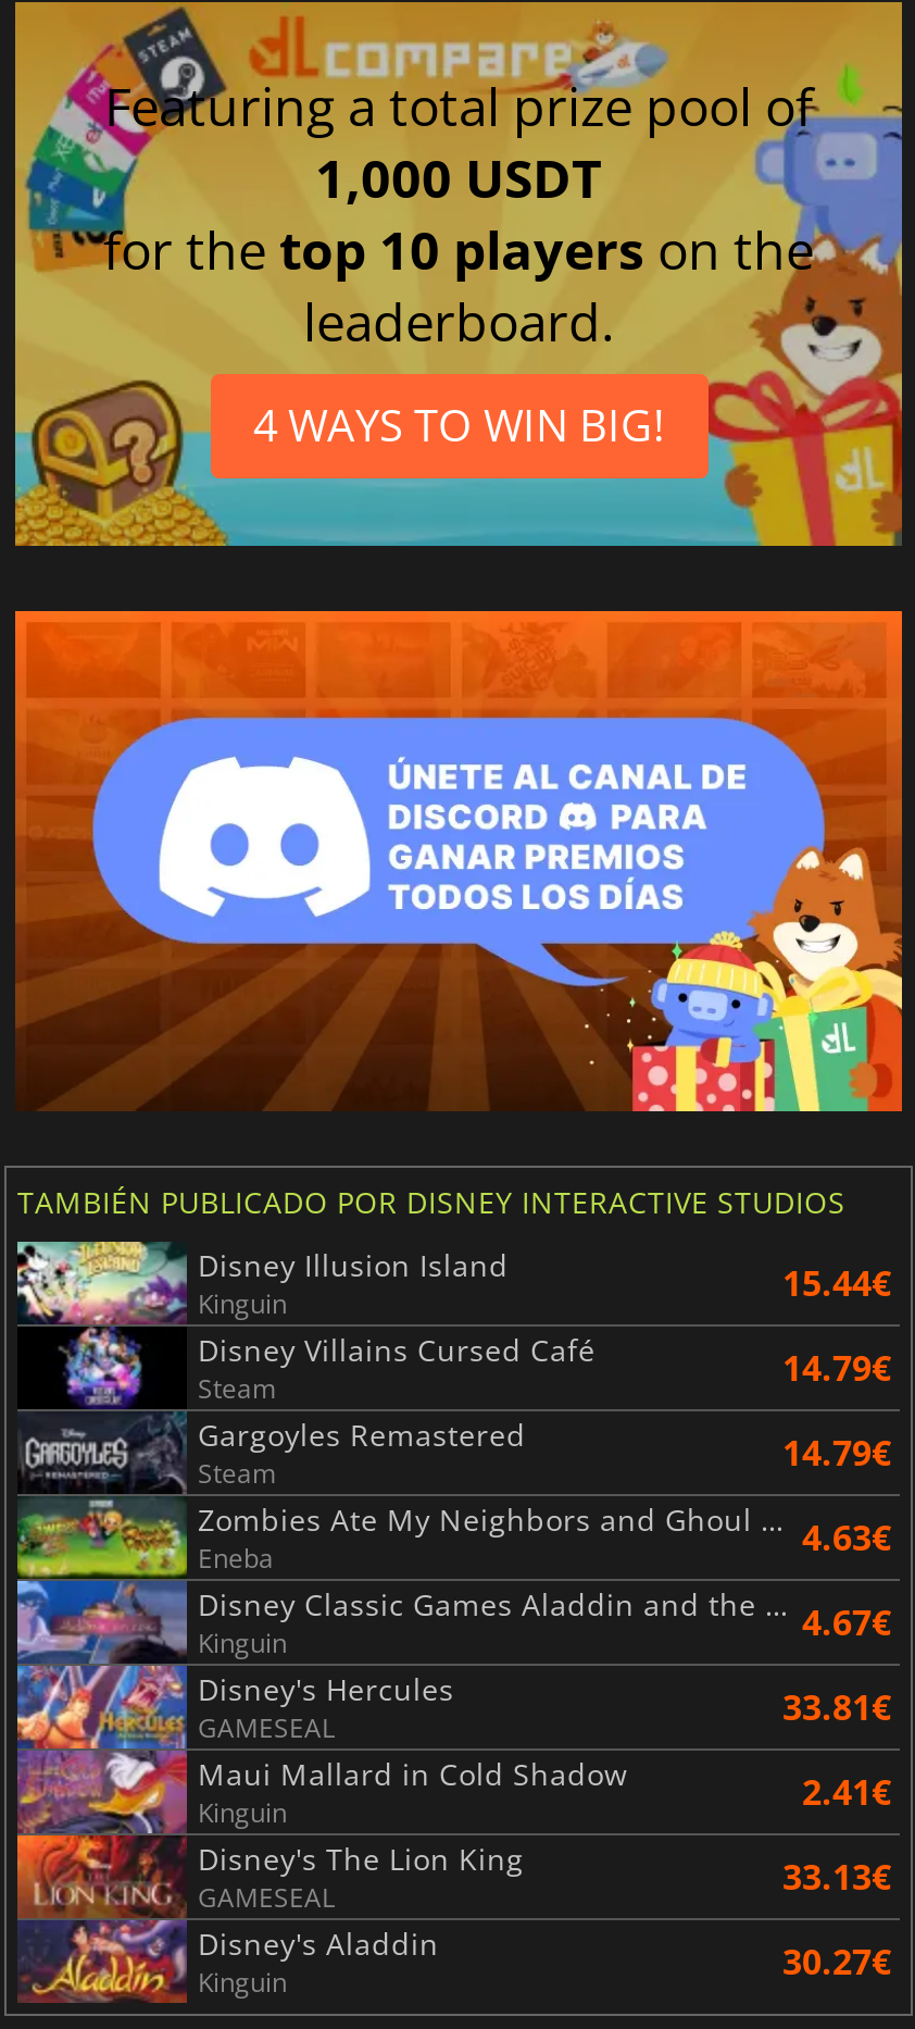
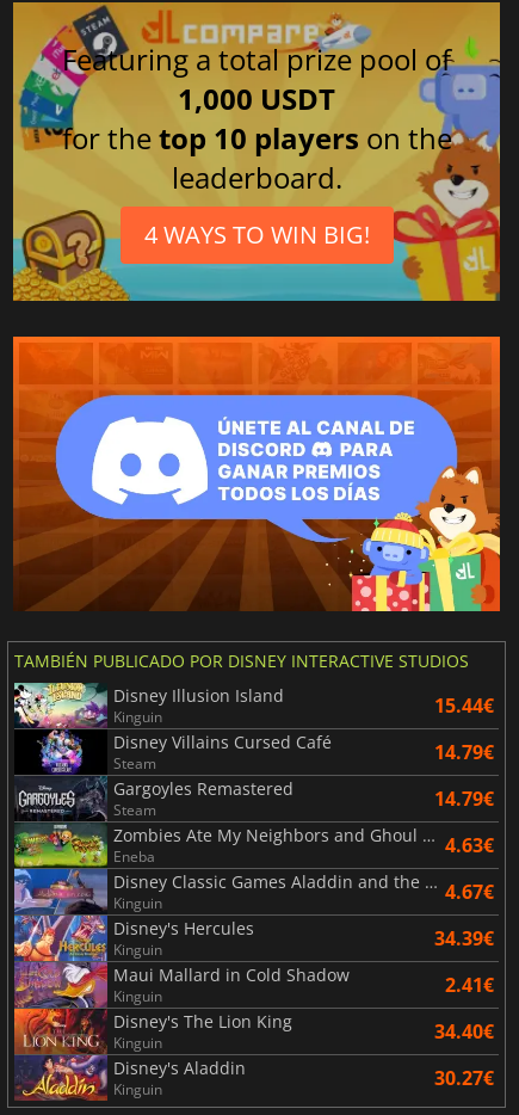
- GAMESEAL
- 33.81€
+ Kinguin
+ 34.39€

- GAMESEAL
- 33.13€
+ Kinguin
+ 34.40€
